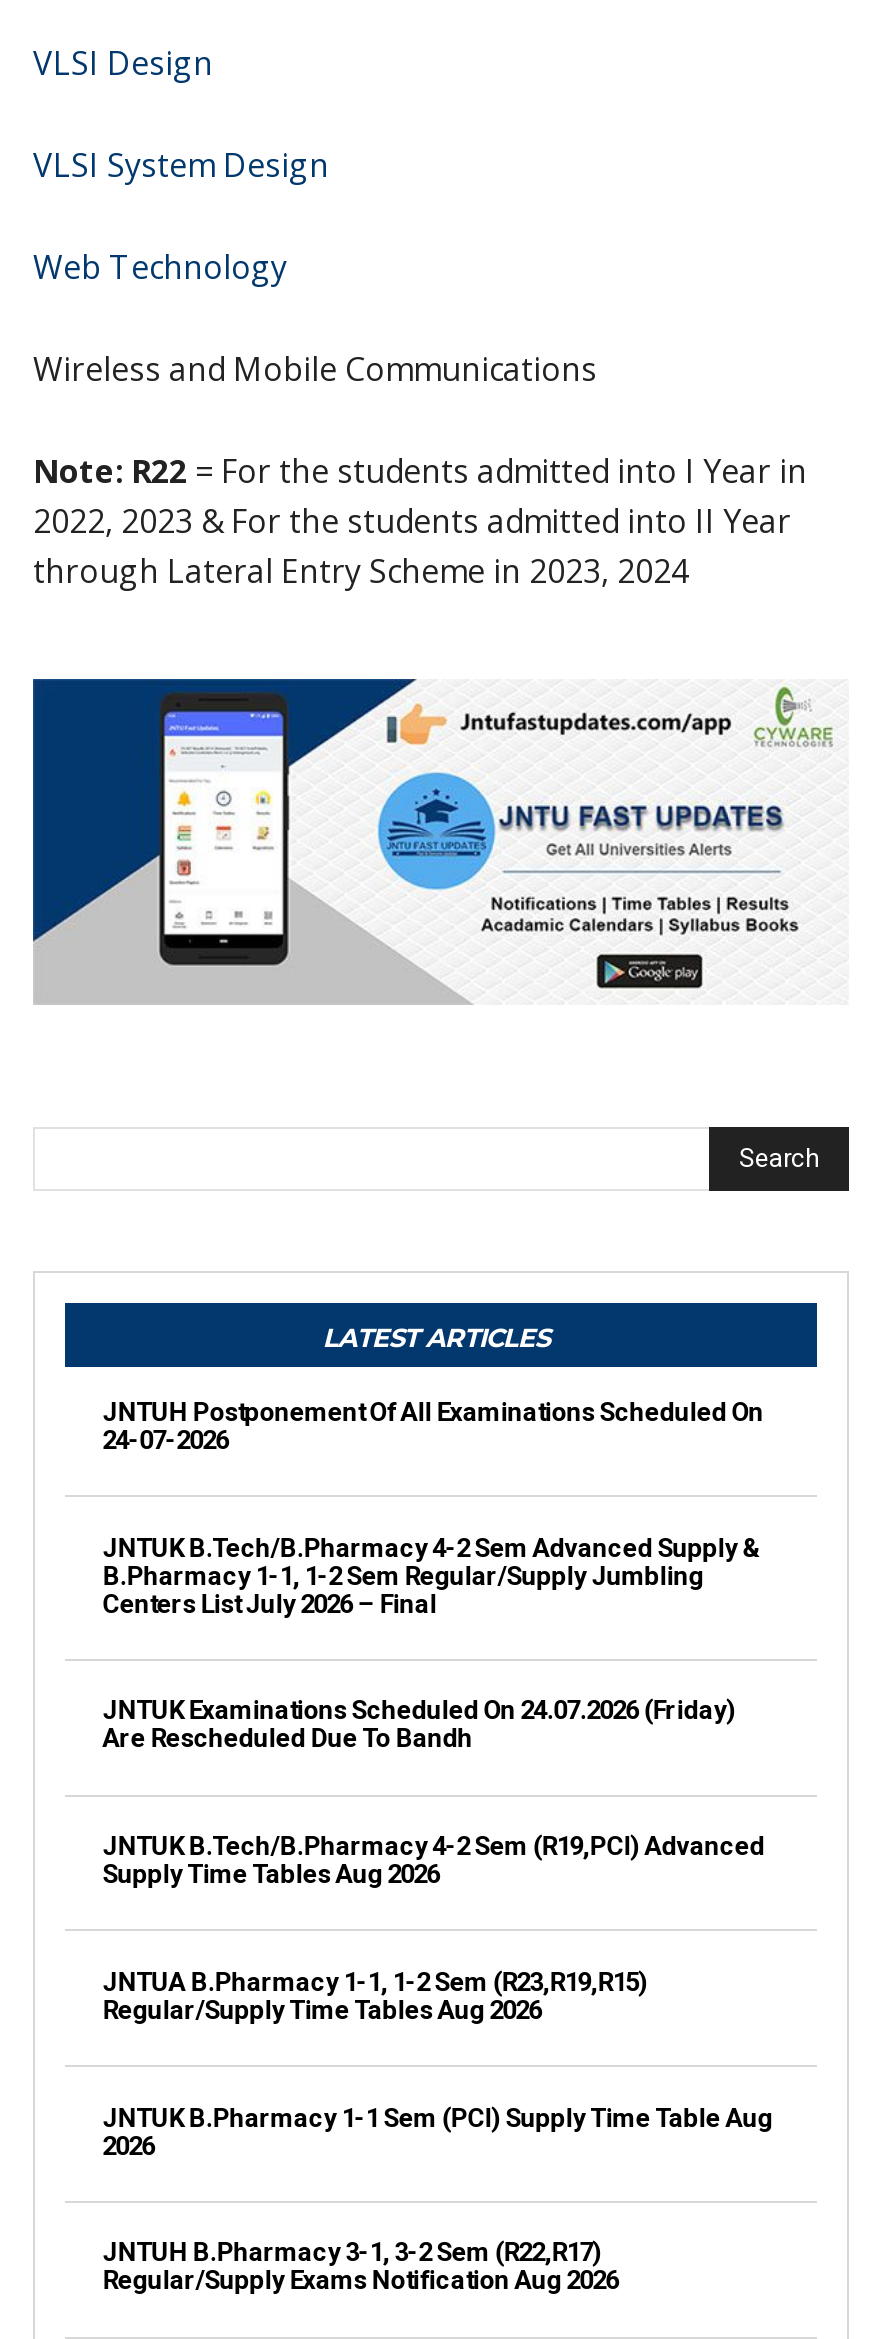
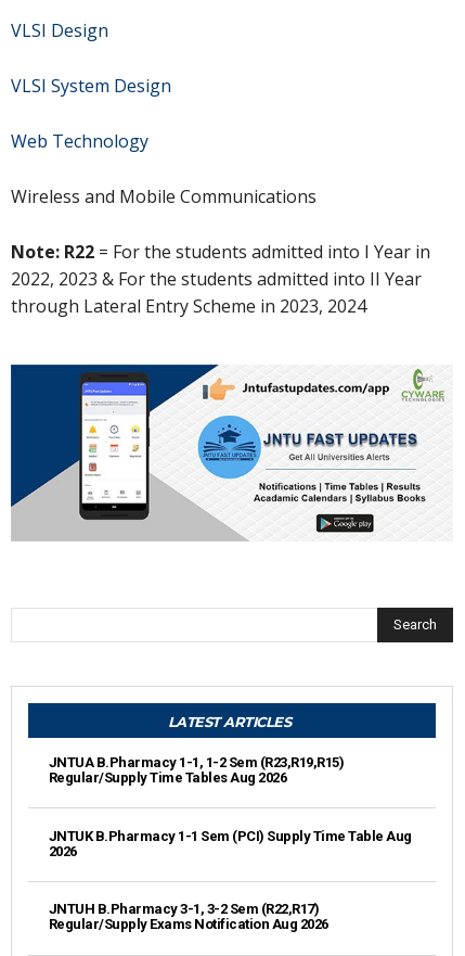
- JNTUH Postponement Of All Examinations Scheduled On
- 24-07-2026

- JNTUK B.Tech/B.Pharmacy 4-2 Sem Advanced Supply &
- B.Pharmacy 1-1, 1-2 Sem Regular/Supply Jumbling
- Centers List July 2026 – Final

- JNTUK Examinations Scheduled On 24.07.2026 (Friday)
- Are Rescheduled Due To Bandh

- JNTUK B.Tech/B.Pharmacy 4-2 Sem (R19,PCI) Advanced
- Supply Time Tables Aug 2026
